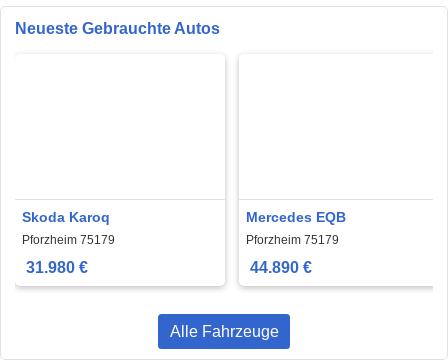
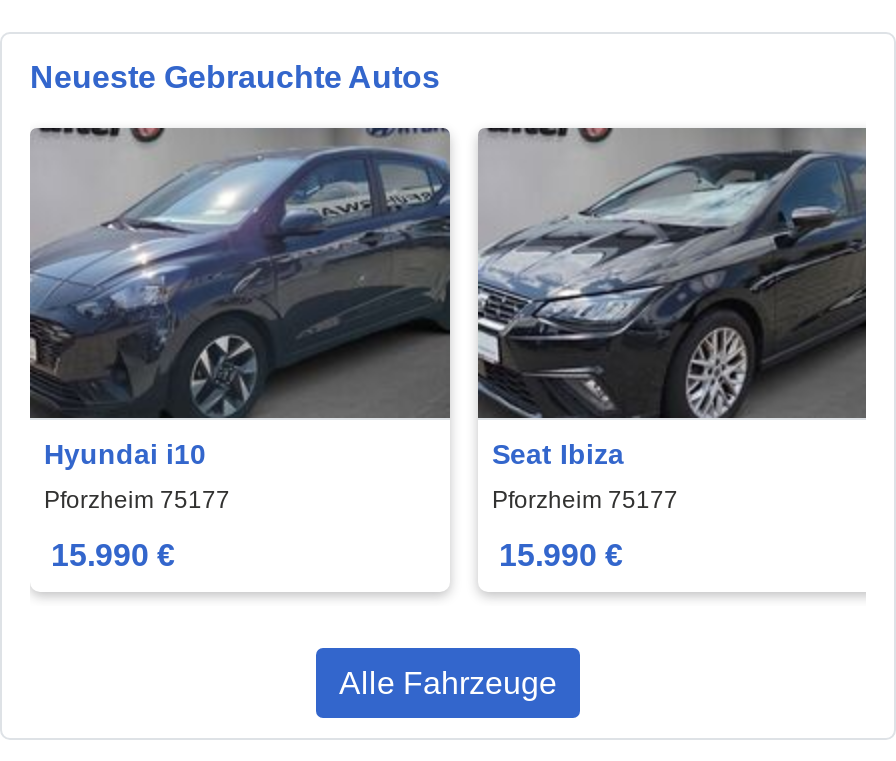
+ [image]

+ [image]

- Skoda Karoq
+ Hyundai i10

- Mercedes EQB
+ Seat Ibiza

- Pforzheim 75179
+ Pforzheim 75177

- Pforzheim 75179
+ Pforzheim 75177

- 31.980 €
+ 15.990 €

- 44.890 €
+ 15.990 €
